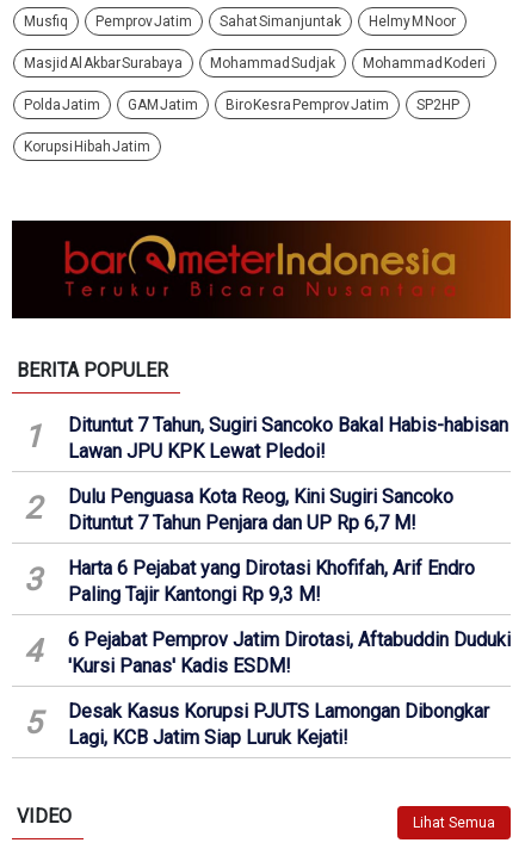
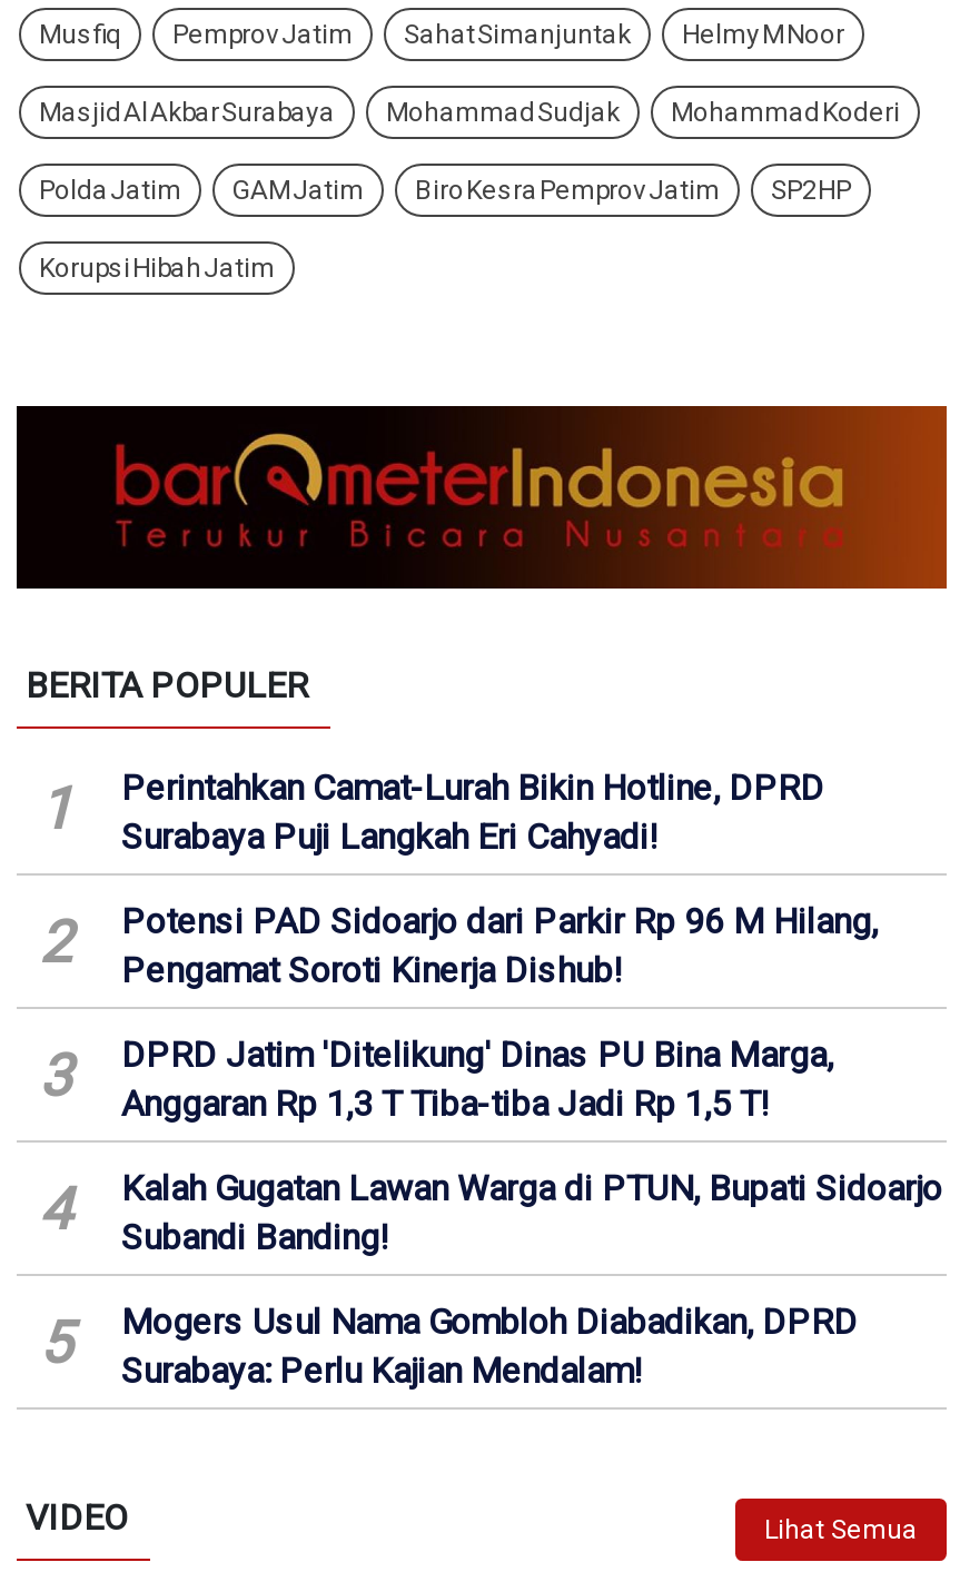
- Dituntut 7 Tahun, Sugiri Sancoko Bakal Habis-habisan
- Lawan JPU KPK Lewat Pledoi!
+ Perintahkan Camat-Lurah Bikin Hotline, DPRD
+ Surabaya Puji Langkah Eri Cahyadi!

- Dulu Penguasa Kota Reog, Kini Sugiri Sancoko
- Dituntut 7 Tahun Penjara dan UP Rp 6,7 M!
+ Potensi PAD Sidoarjo dari Parkir Rp 96 M Hilang,
+ Pengamat Soroti Kinerja Dishub!

- Harta 6 Pejabat yang Dirotasi Khofifah, Arif Endro
- Paling Tajir Kantongi Rp 9,3 M!
+ DPRD Jatim 'Ditelikung' Dinas PU Bina Marga,
+ Anggaran Rp 1,3 T Tiba-tiba Jadi Rp 1,5 T!

- 6 Pejabat Pemprov Jatim Dirotasi, Aftabuddin Duduki
- 'Kursi Panas' Kadis ESDM!
+ Kalah Gugatan Lawan Warga di PTUN, Bupati Sidoarjo
+ Subandi Banding!

- Desak Kasus Korupsi PJUTS Lamongan Dibongkar
- Lagi, KCB Jatim Siap Luruk Kejati!
+ Mogers Usul Nama Gombloh Diabadikan, DPRD
+ Surabaya: Perlu Kajian Mendalam!
